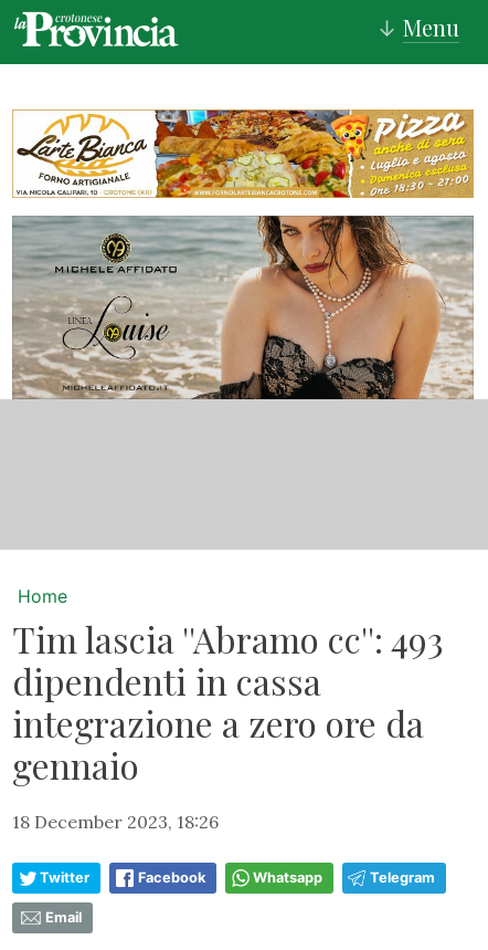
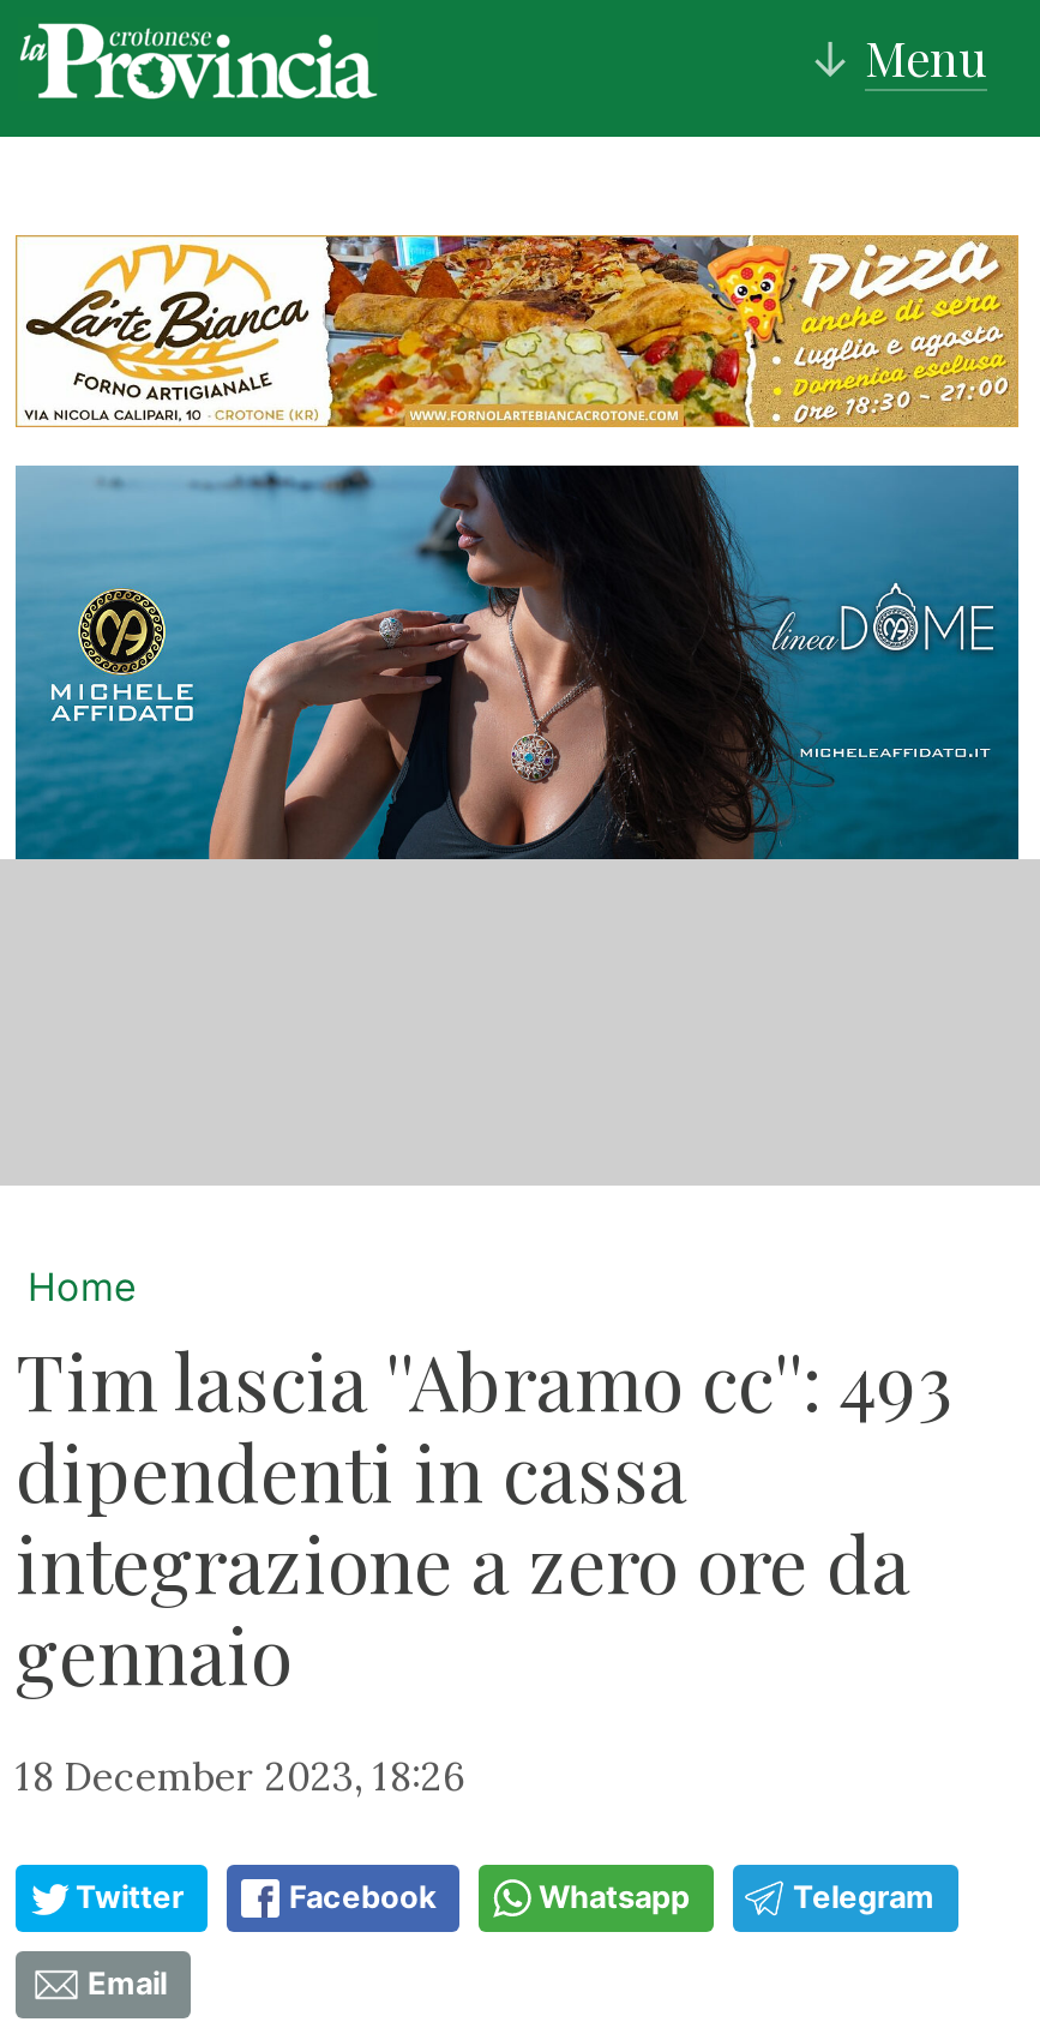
- [image]
+ [image]
